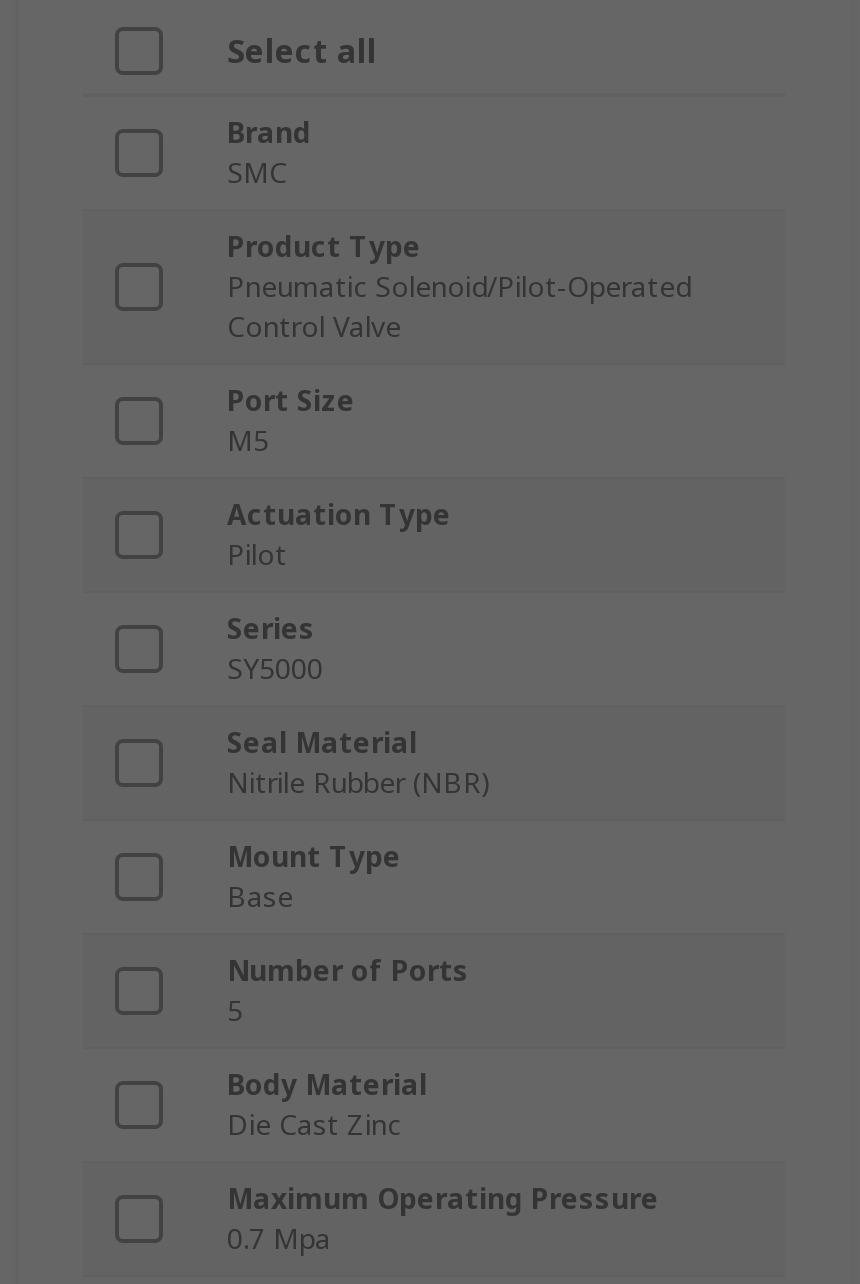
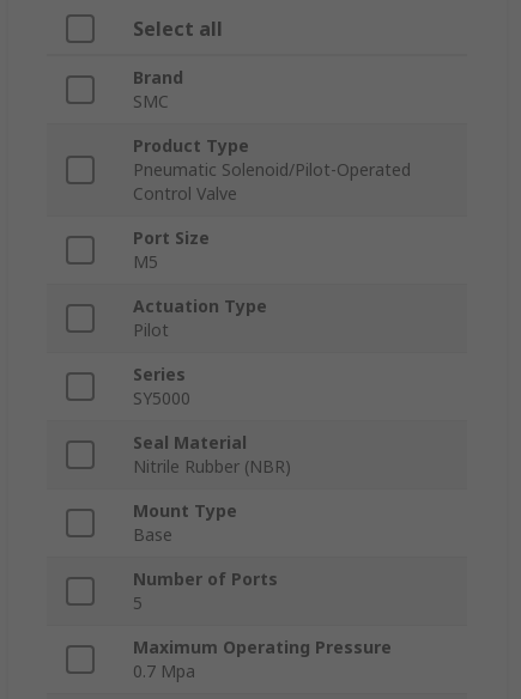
- Body Material
- Die Cast Zinc
